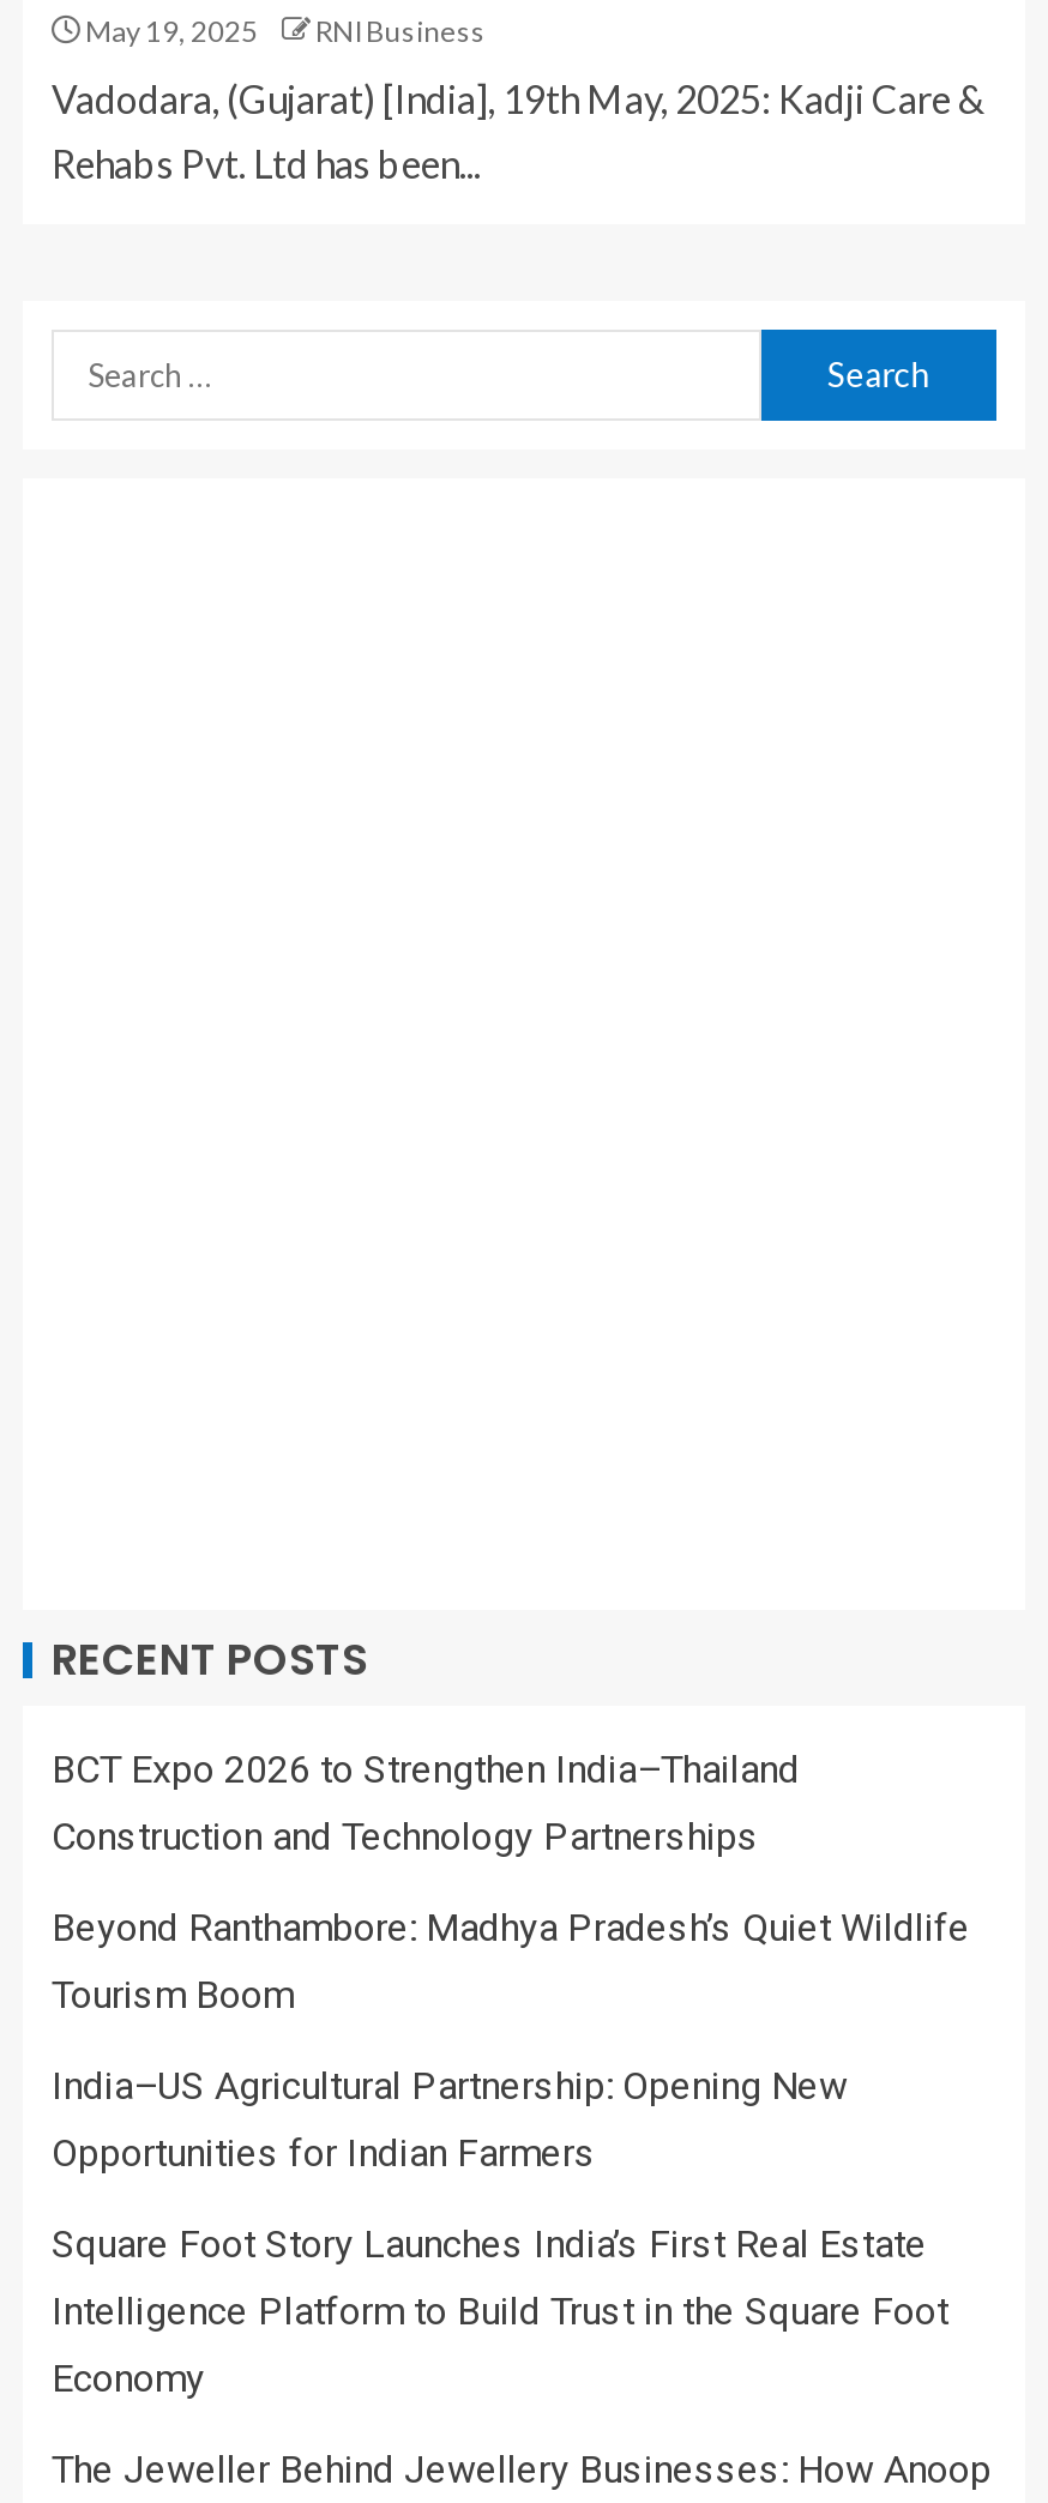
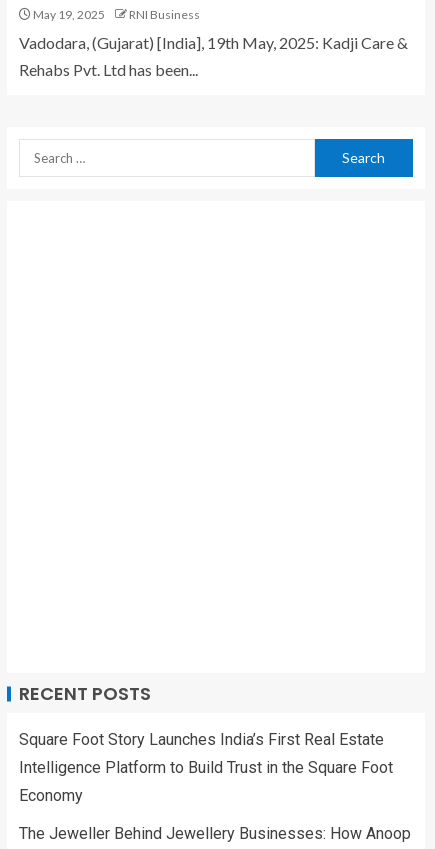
- BCT Expo 2026 to Strengthen India–Thailand
- Construction and Technology Partnerships
- Beyond Ranthambore: Madhya Pradesh’s Quiet Wildlife
- Tourism Boom
- India–US Agricultural Partnership: Opening New
- Opportunities for Indian Farmers
